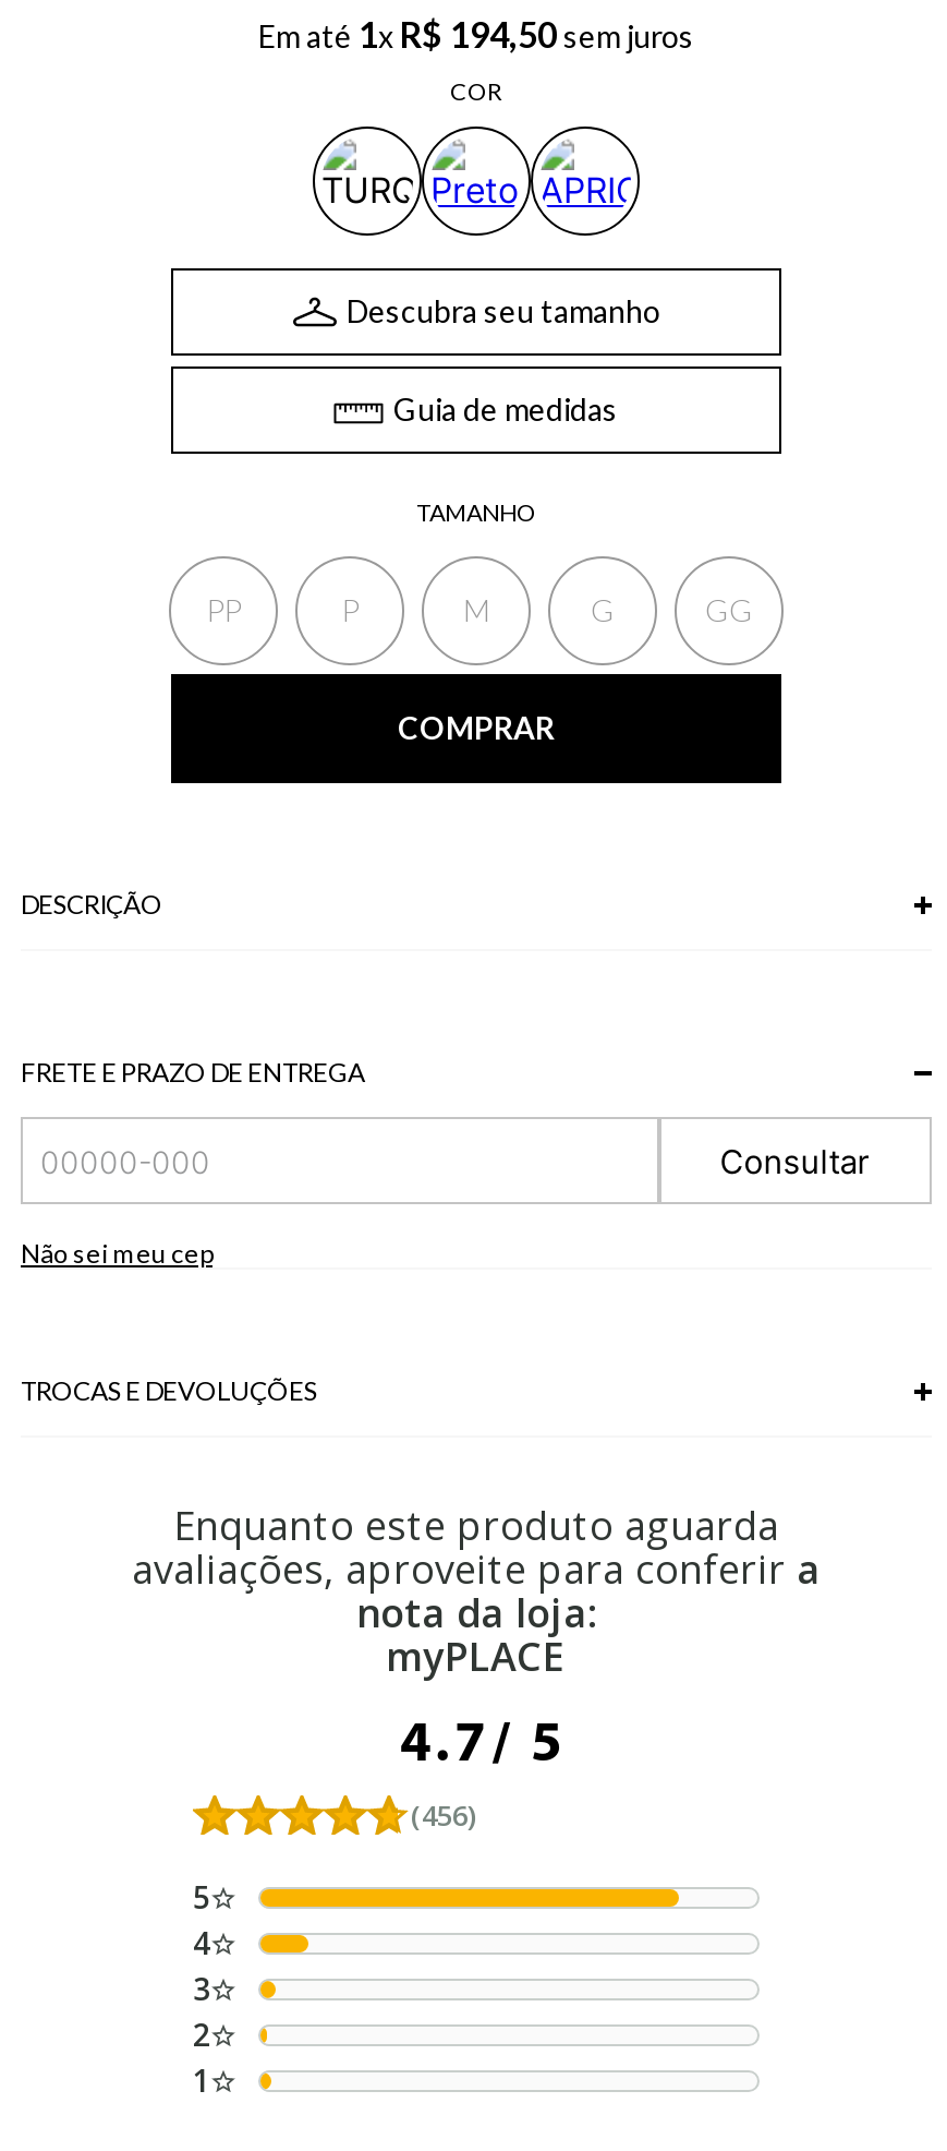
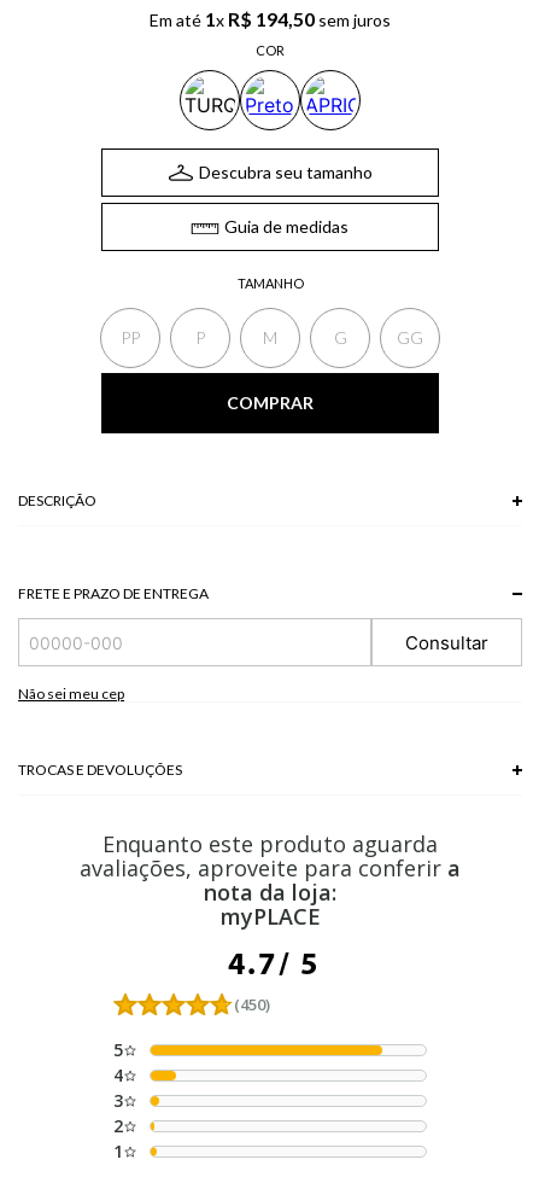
- (456)
+ (450)
